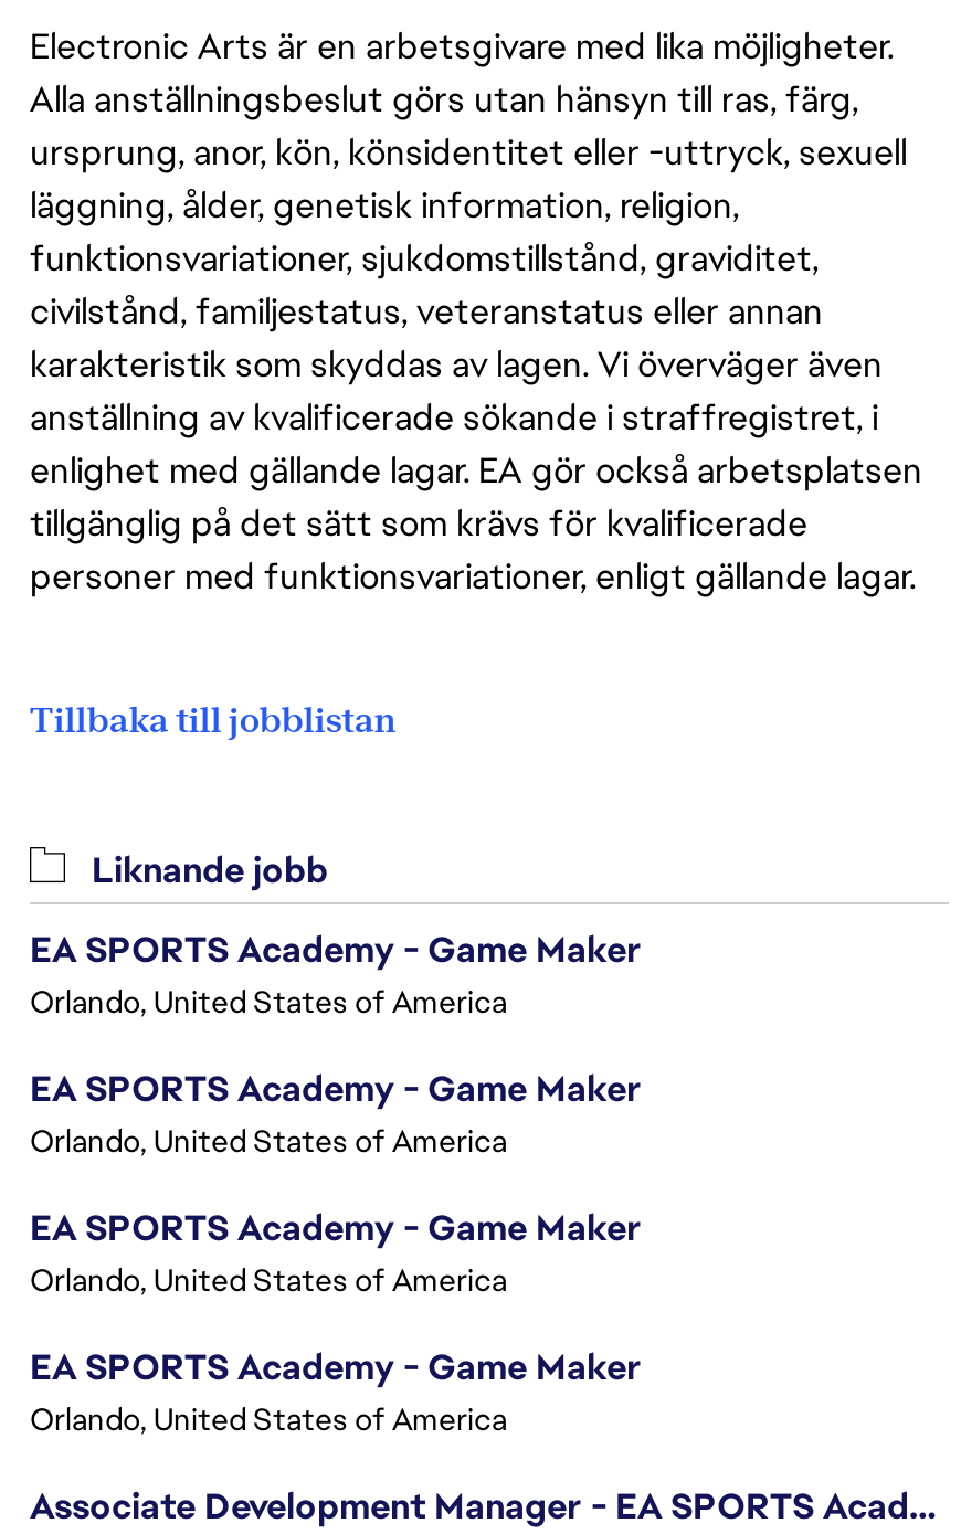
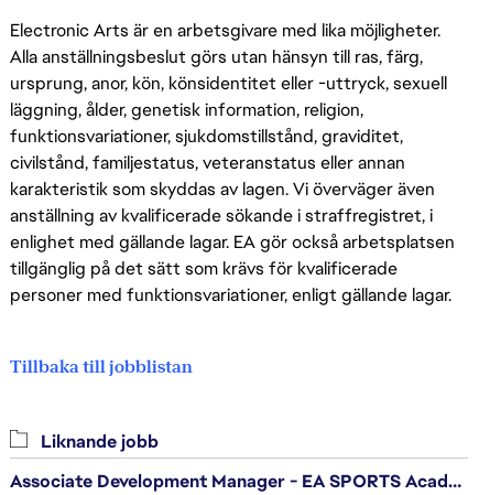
- EA SPORTS Academy - Game Maker
- Orlando, United States of America
- EA SPORTS Academy - Game Maker
- Orlando, United States of America
- EA SPORTS Academy - Game Maker
- Orlando, United States of America
- EA SPORTS Academy - Game Maker
- Orlando, United States of America
